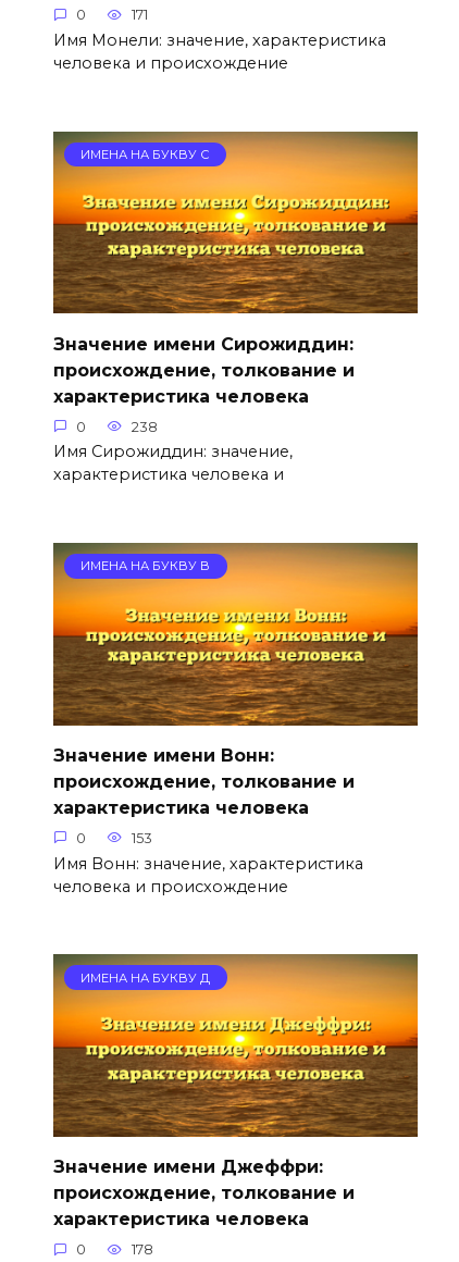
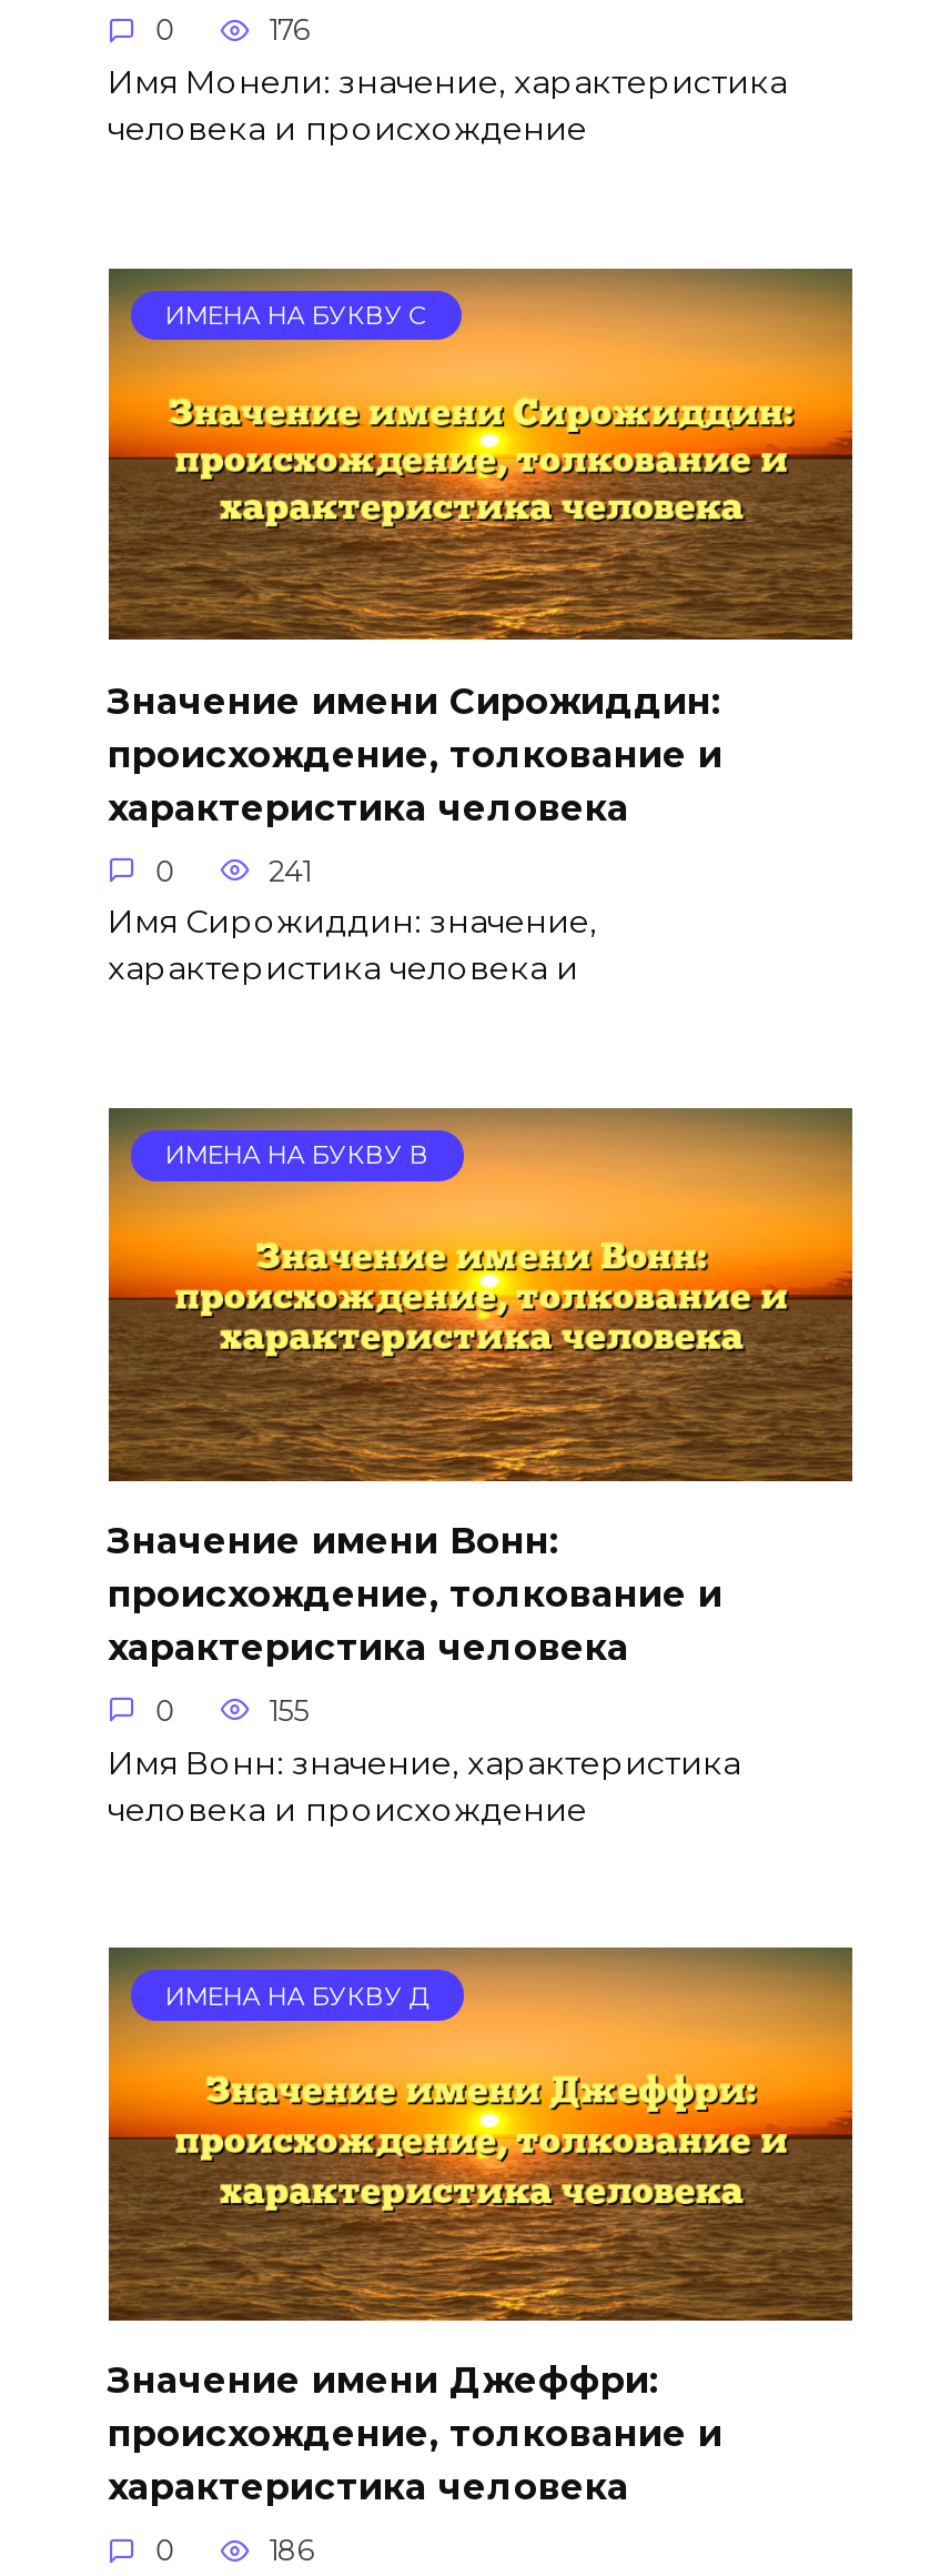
- 171
+ 176

- 238
+ 241

- 153
+ 155

- 178
+ 186
